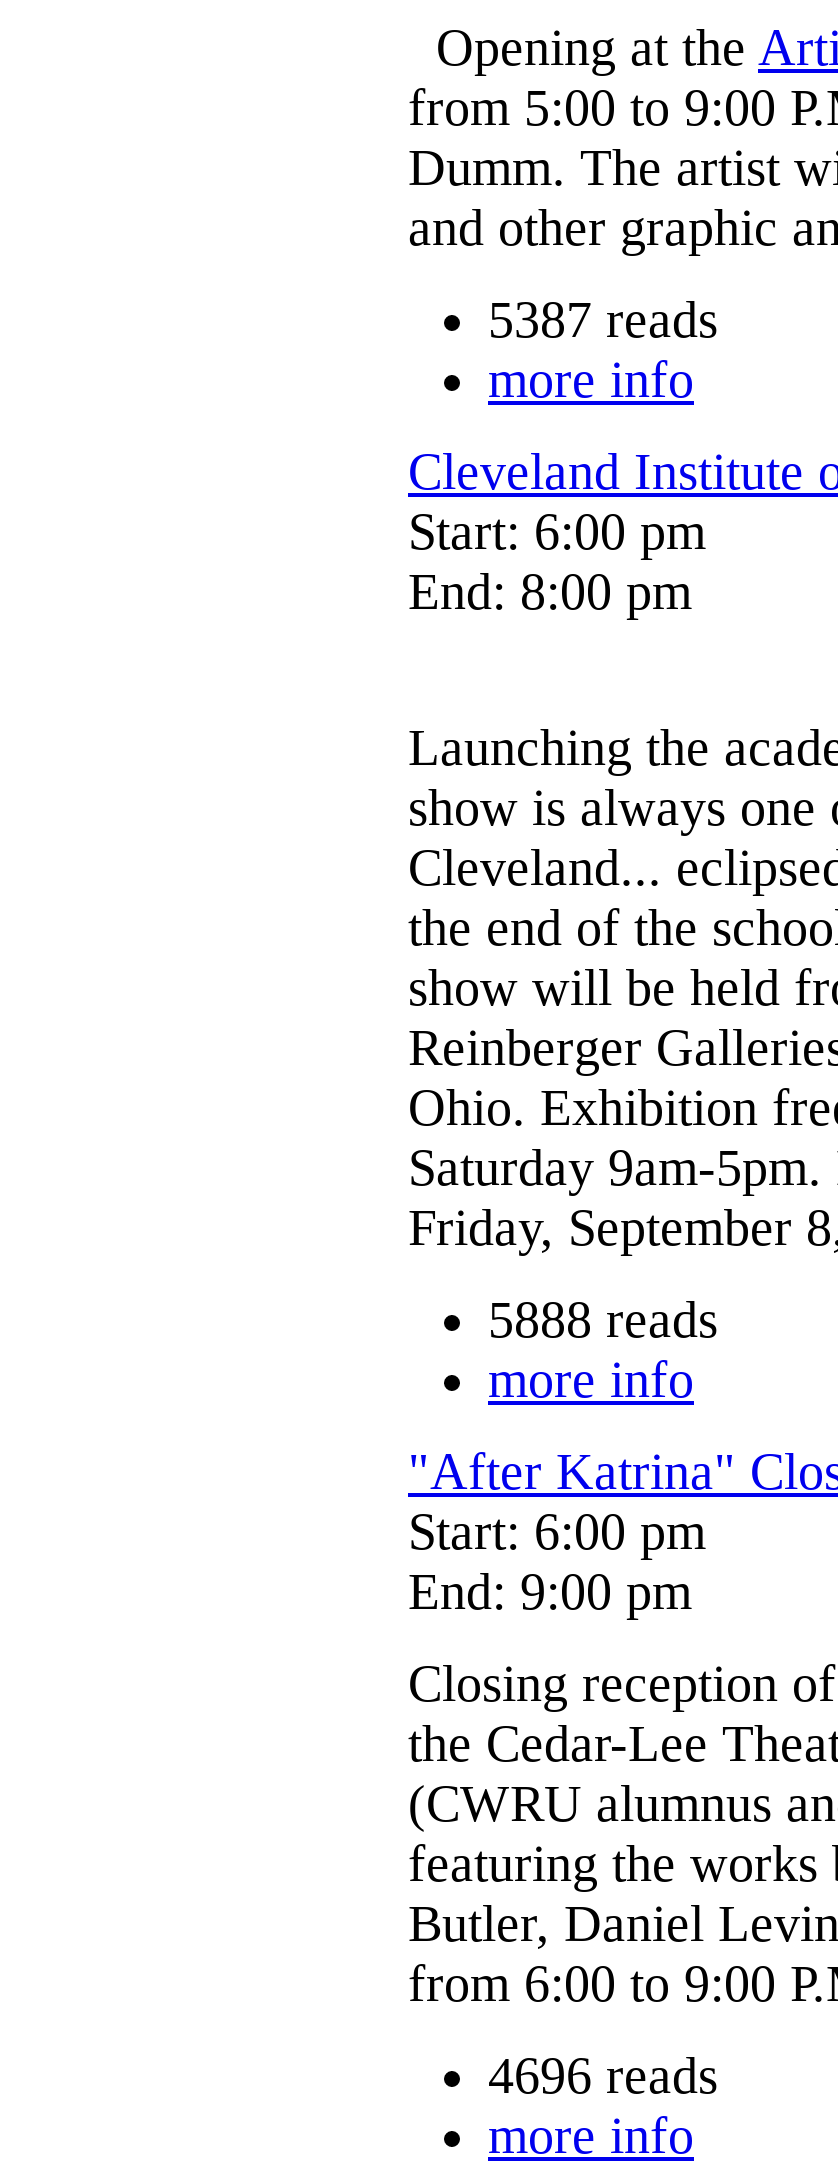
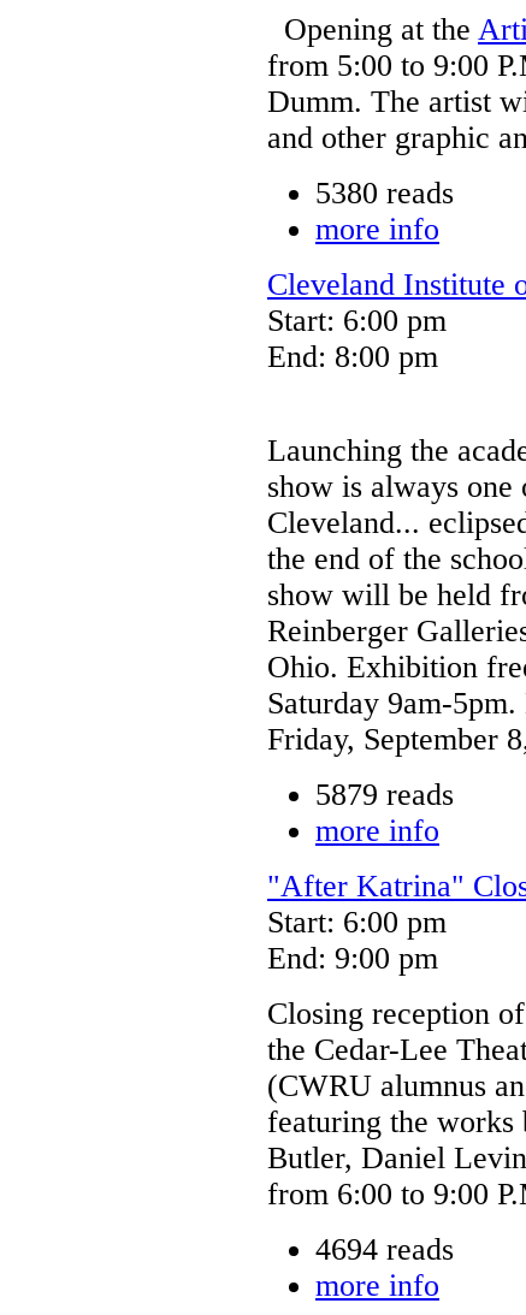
- 5387 reads
+ 5380 reads

- 5888 reads
+ 5879 reads

- 4696 reads
+ 4694 reads
